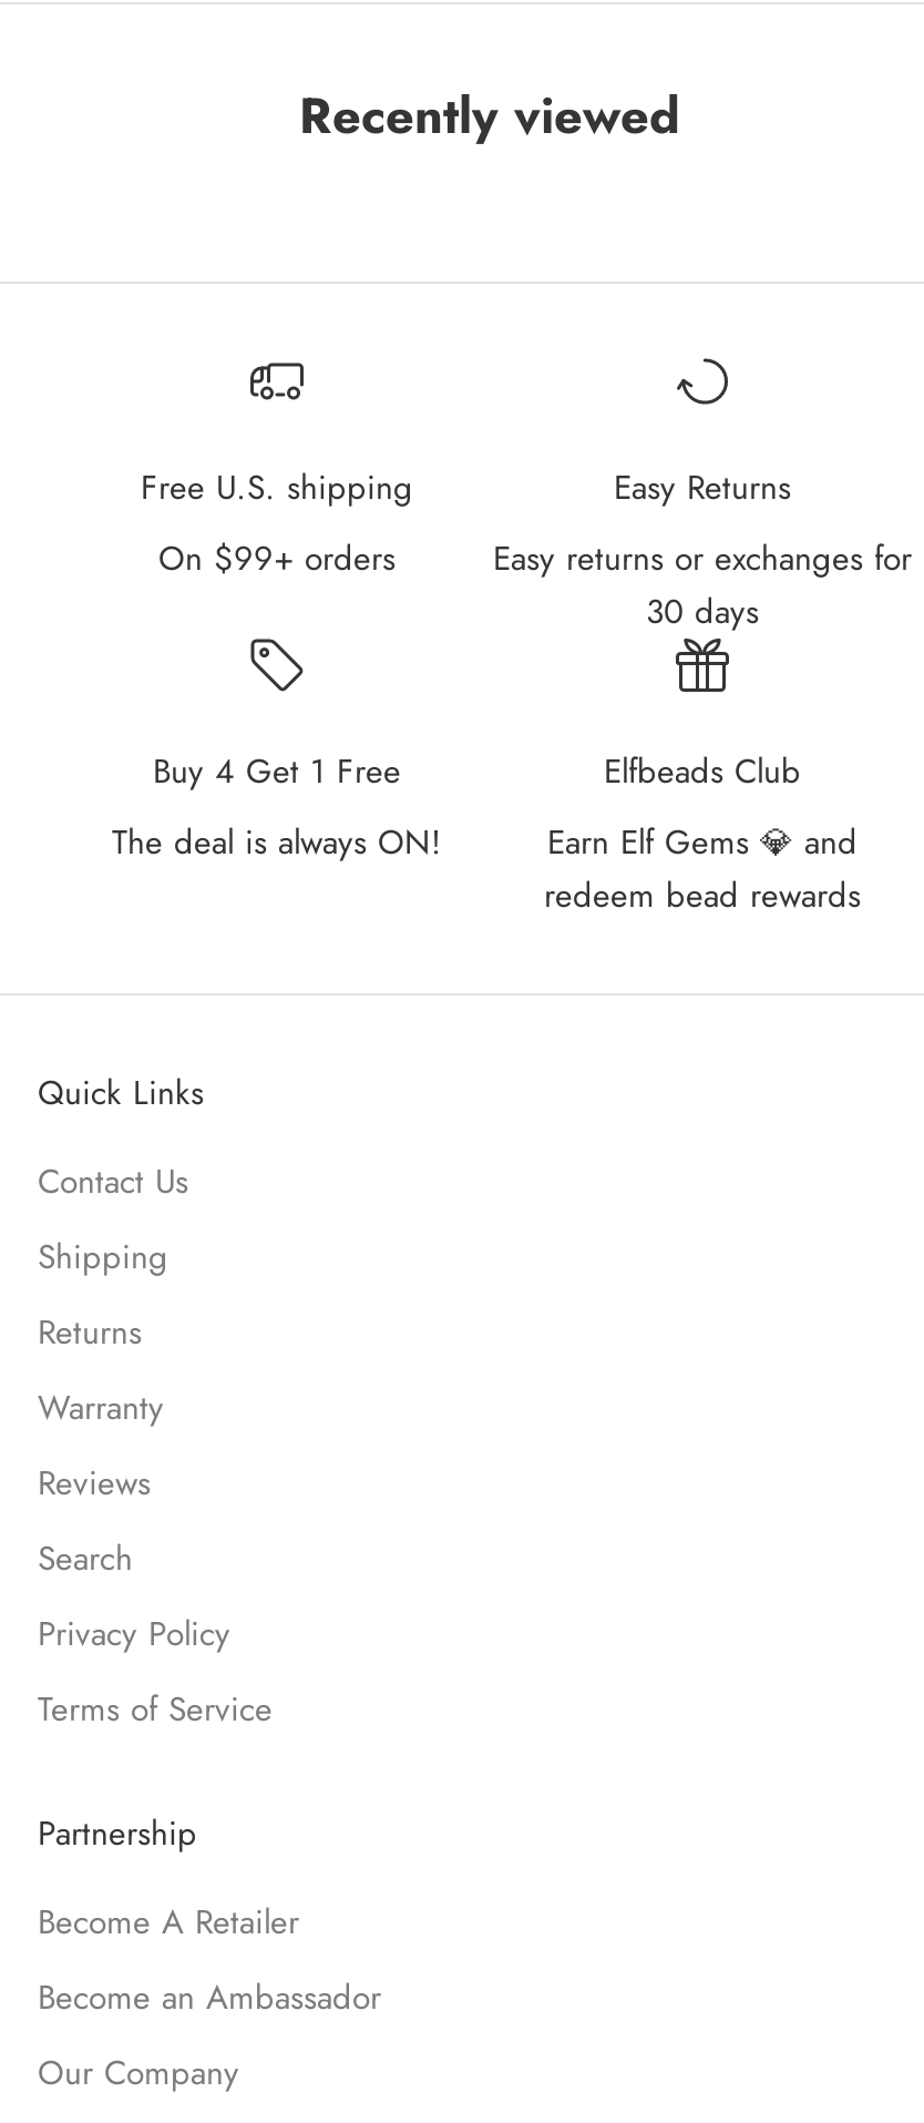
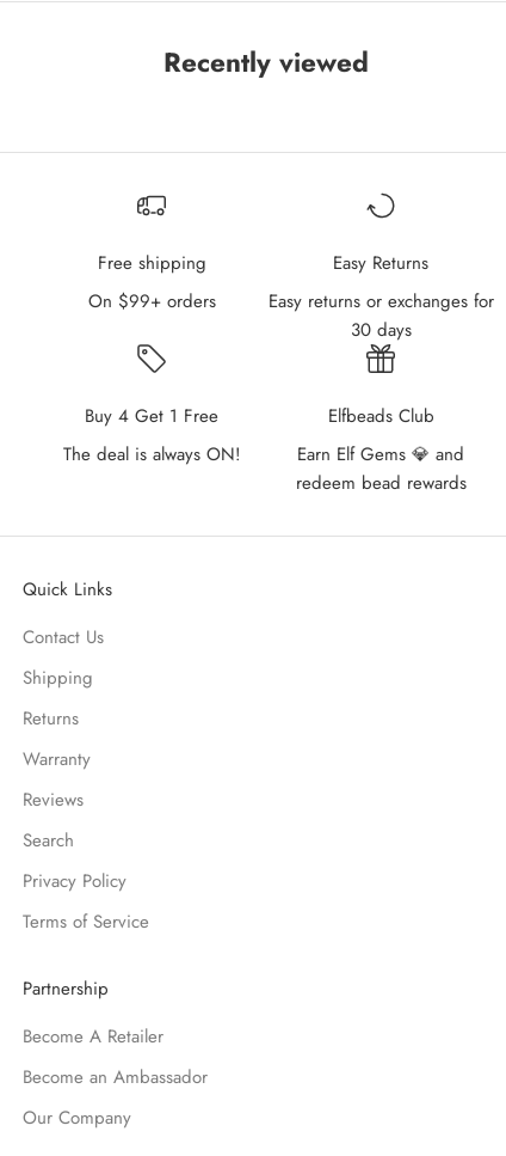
- Free U.S. shipping
+ Free shipping
